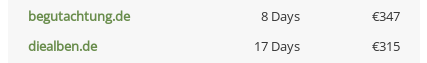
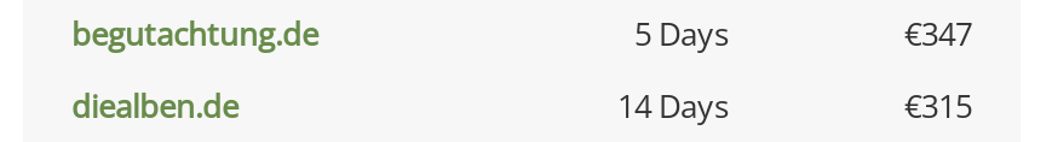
- 8 Days
+ 5 Days

- 17 Days
+ 14 Days
